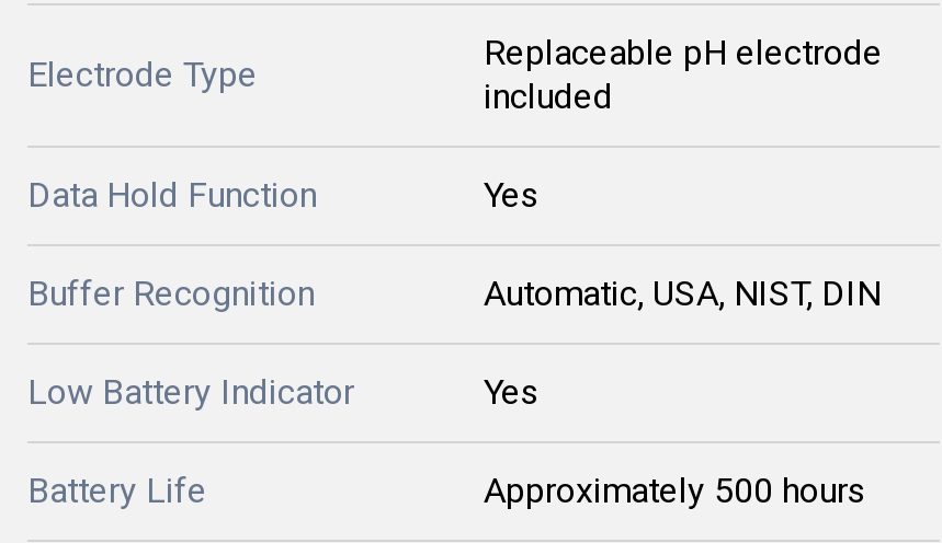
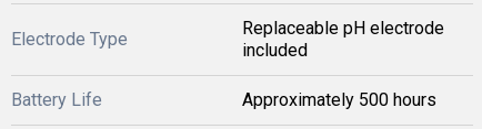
- Data Hold Function
- Yes
- Buffer Recognition
- Automatic, USA, NIST, DIN
- Low Battery Indicator
- Yes
